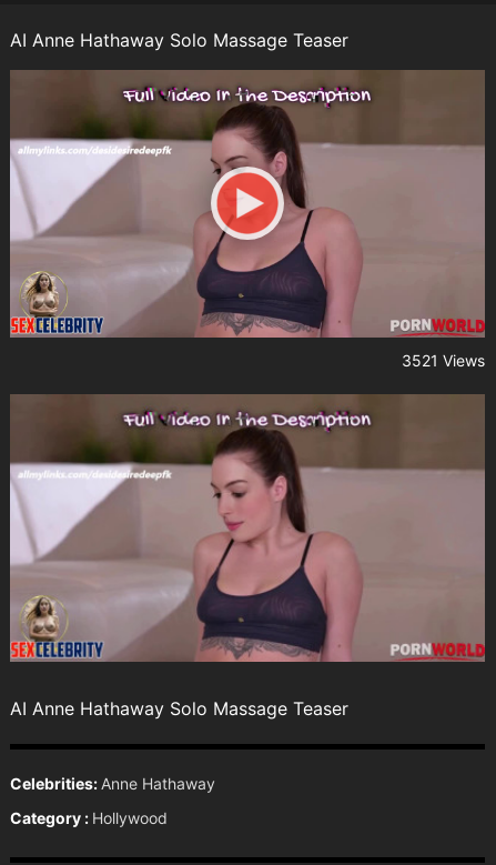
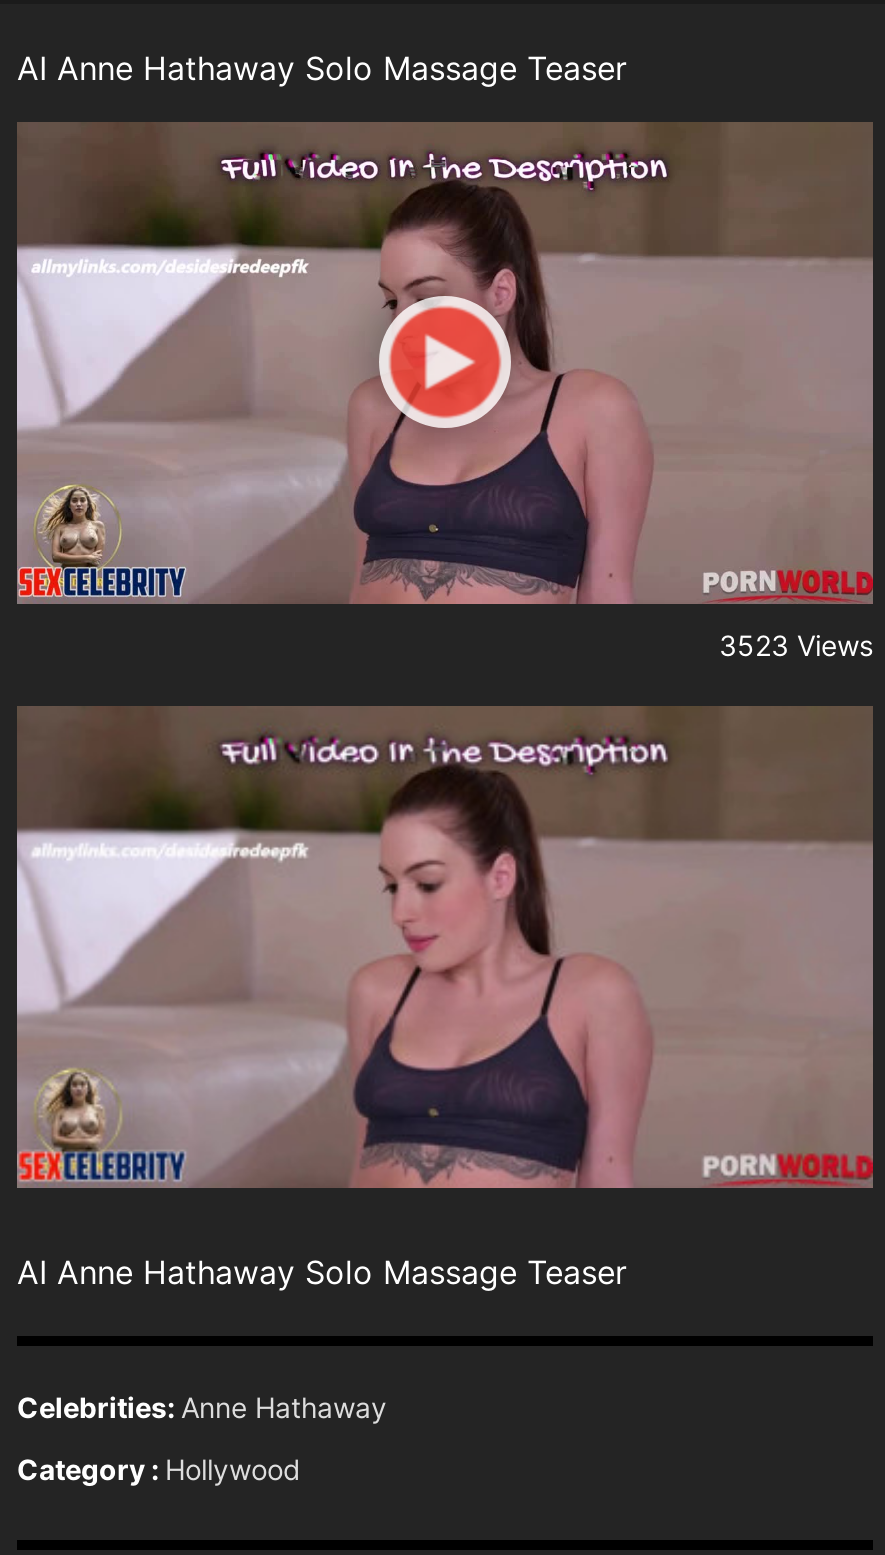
- 3521 Views
+ 3523 Views
